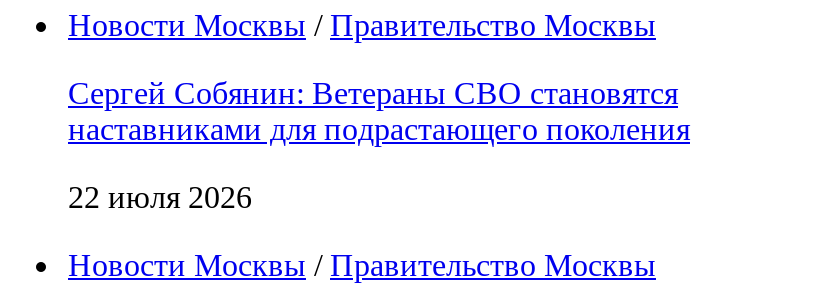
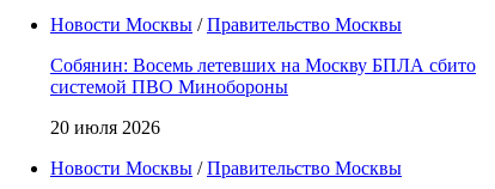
- Сергей Собянин: Ветераны СВО становятся
- наставниками для подрастающего поколения
+ Собянин: Восемь летевших на Москву БПЛА сбито
+ системой ПВО Минобороны

- 22 июля 2026
+ 20 июля 2026
